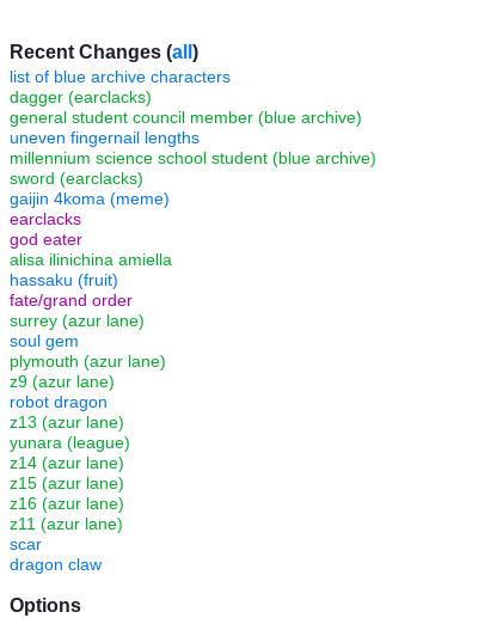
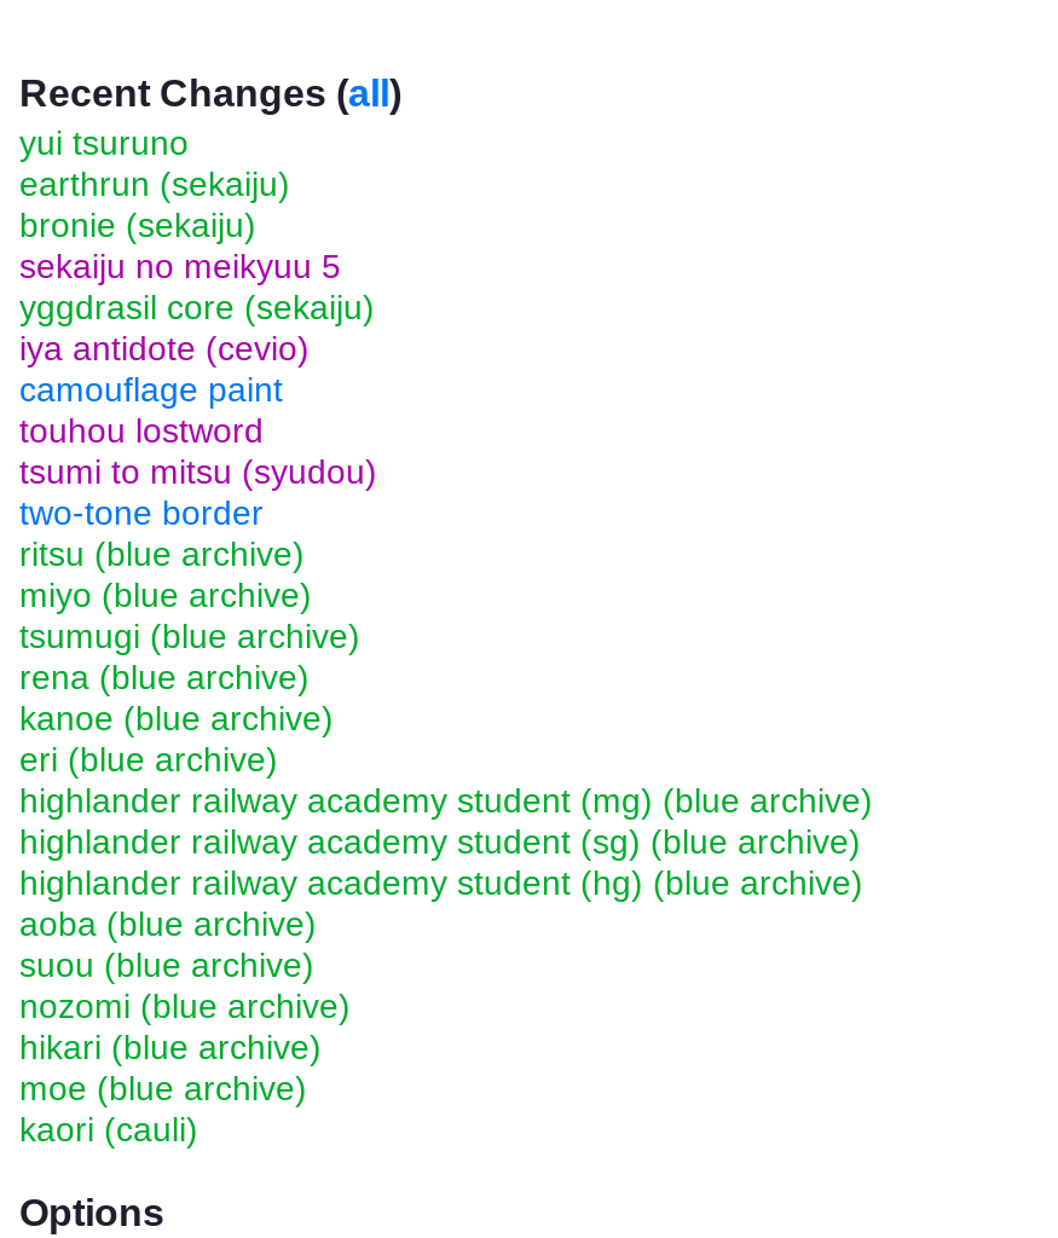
- list of blue archive characters
- dagger (earclacks)
- general student council member (blue archive)
- uneven fingernail lengths
- millennium science school student (blue archive)
- sword (earclacks)
- gaijin 4koma (meme)
- earclacks
- god eater
- alisa ilinichina amiella
- hassaku (fruit)
- fate/grand order
- surrey (azur lane)
- soul gem
- plymouth (azur lane)
- z9 (azur lane)
- robot dragon
- z13 (azur lane)
- yunara (league)
- z14 (azur lane)
- z15 (azur lane)
- z16 (azur lane)
- z11 (azur lane)
- scar
- dragon claw
+ yui tsuruno
+ earthrun (sekaiju)
+ bronie (sekaiju)
+ sekaiju no meikyuu 5
+ yggdrasil core (sekaiju)
+ iya antidote (cevio)
+ camouflage paint
+ touhou lostword
+ tsumi to mitsu (syudou)
+ two-tone border
+ ritsu (blue archive)
+ miyo (blue archive)
+ tsumugi (blue archive)
+ rena (blue archive)
+ kanoe (blue archive)
+ eri (blue archive)
+ highlander railway academy student (mg) (blue archive)
+ highlander railway academy student (sg) (blue archive)
+ highlander railway academy student (hg) (blue archive)
+ aoba (blue archive)
+ suou (blue archive)
+ nozomi (blue archive)
+ hikari (blue archive)
+ moe (blue archive)
+ kaori (cauli)
